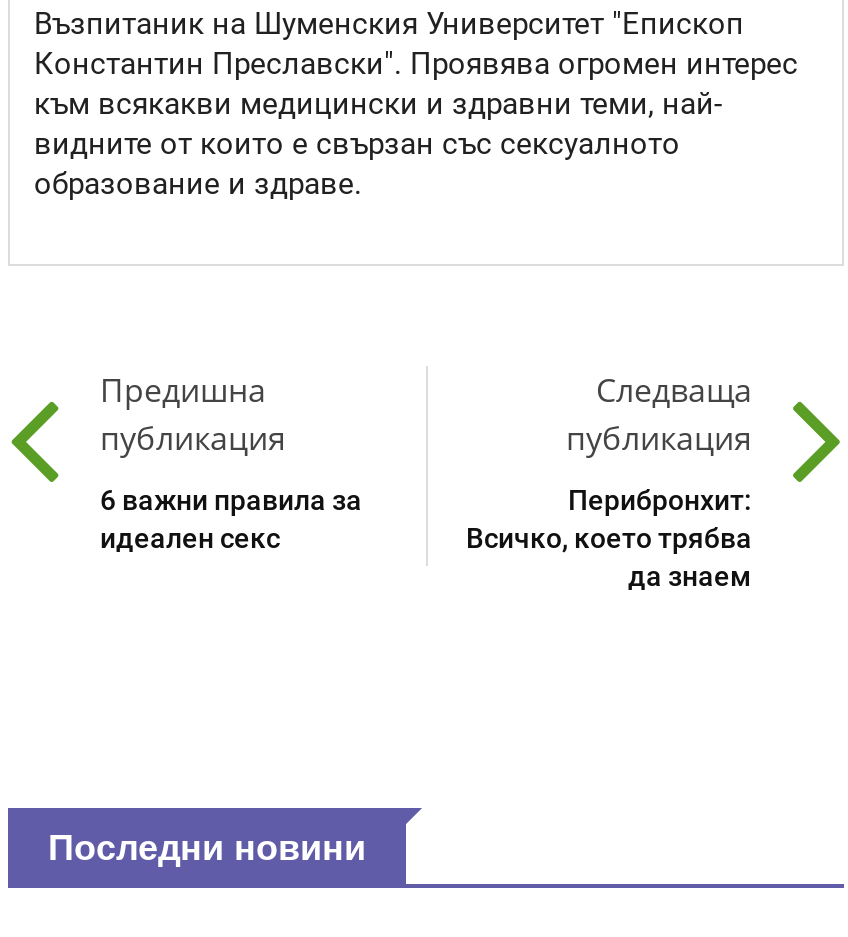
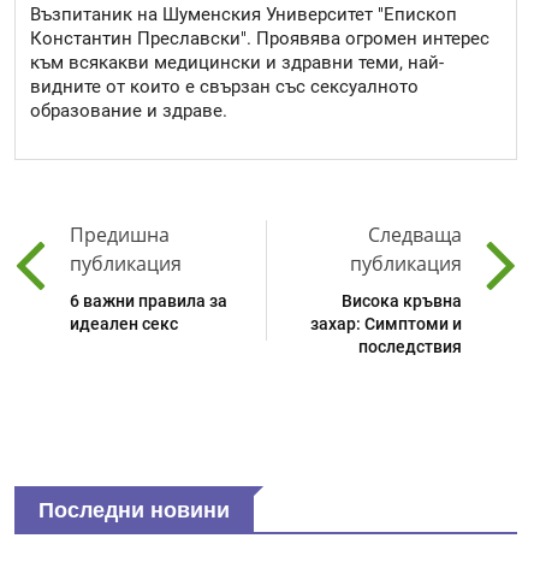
- Перибронхит:
- Всичко, което трябва
- да знаем
+ Висока кръвна
+ захар: Симптоми и
+ последствия
